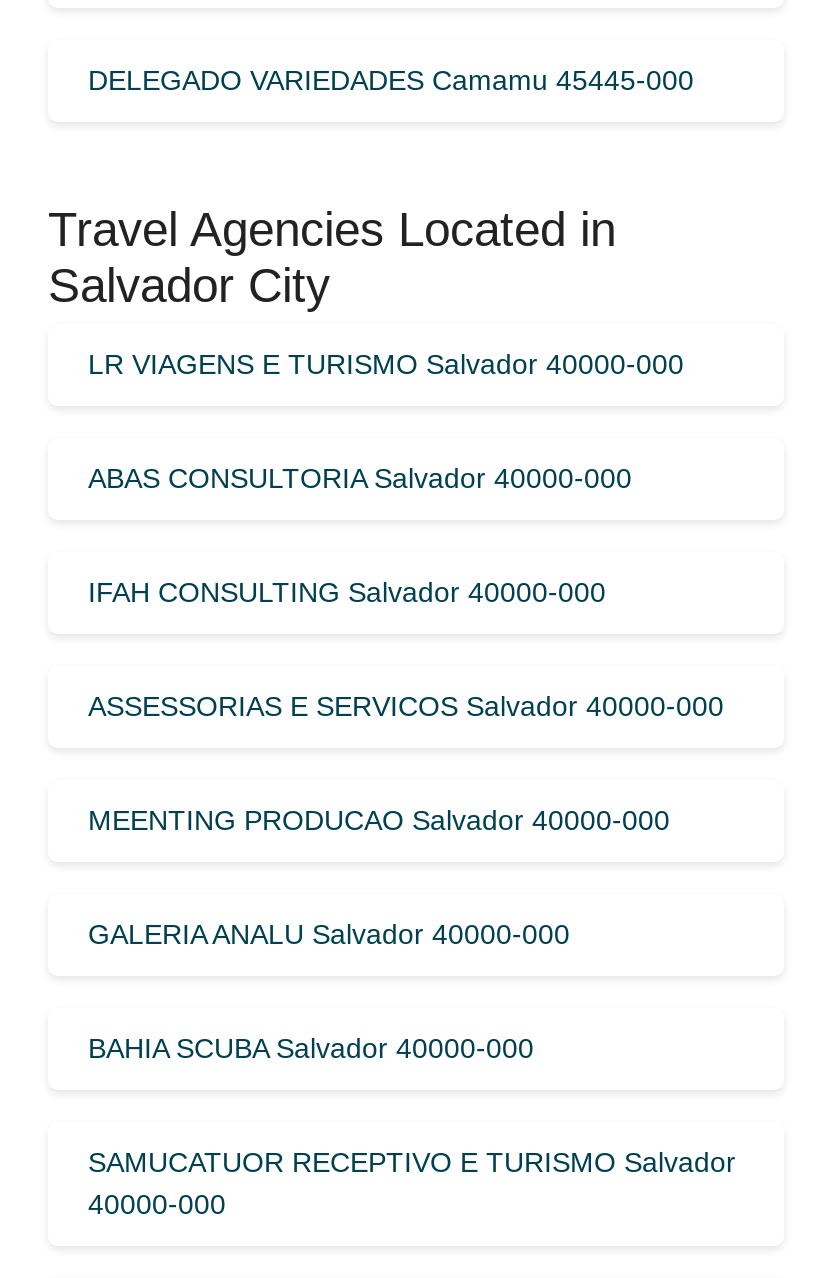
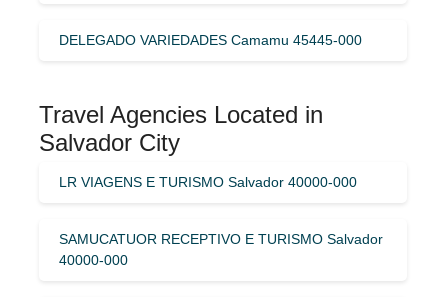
- ABAS CONSULTORIA Salvador 40000-000

- IFAH CONSULTING Salvador 40000-000

- ASSESSORIAS E SERVICOS Salvador 40000-000

- MEENTING PRODUCAO Salvador 40000-000

- GALERIA ANALU Salvador 40000-000

- BAHIA SCUBA Salvador 40000-000
